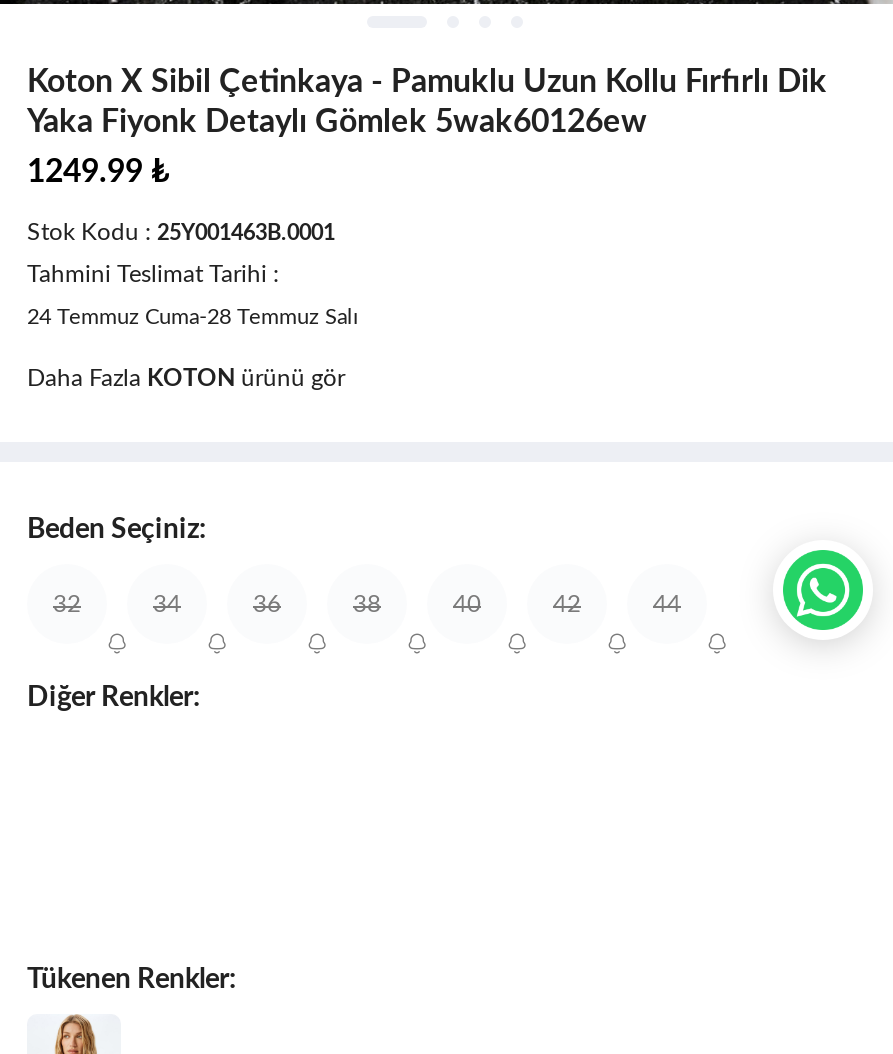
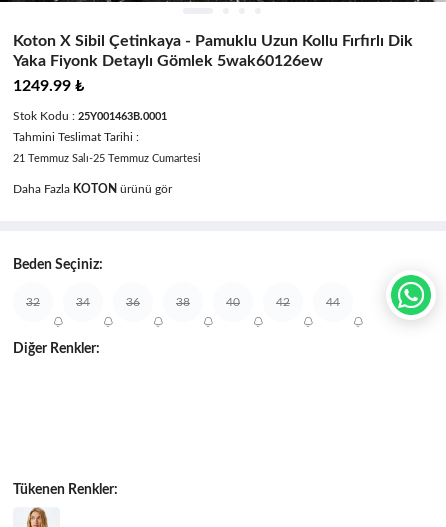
- 24 Temmuz Cuma-28 Temmuz Salı
+ 21 Temmuz Salı-25 Temmuz Cumartesi
